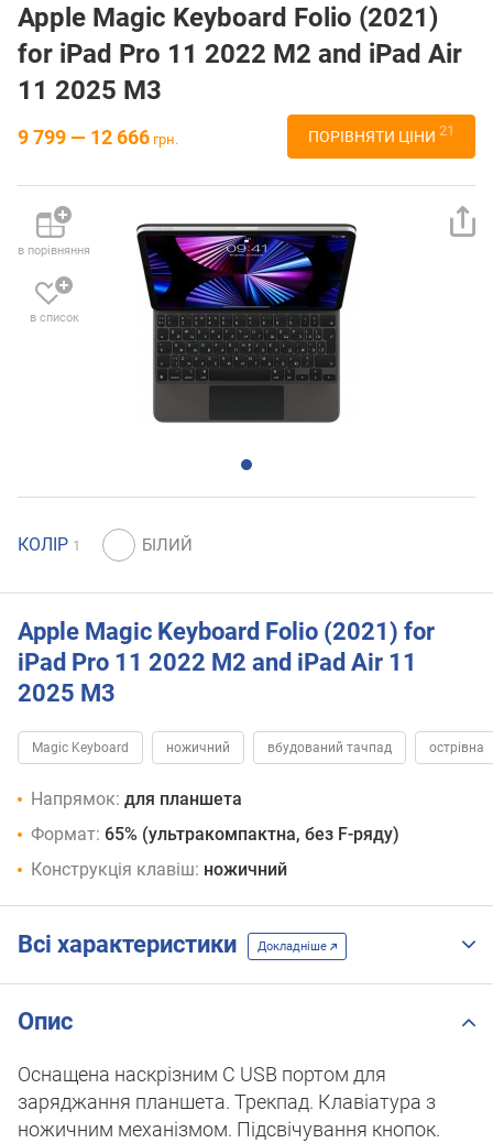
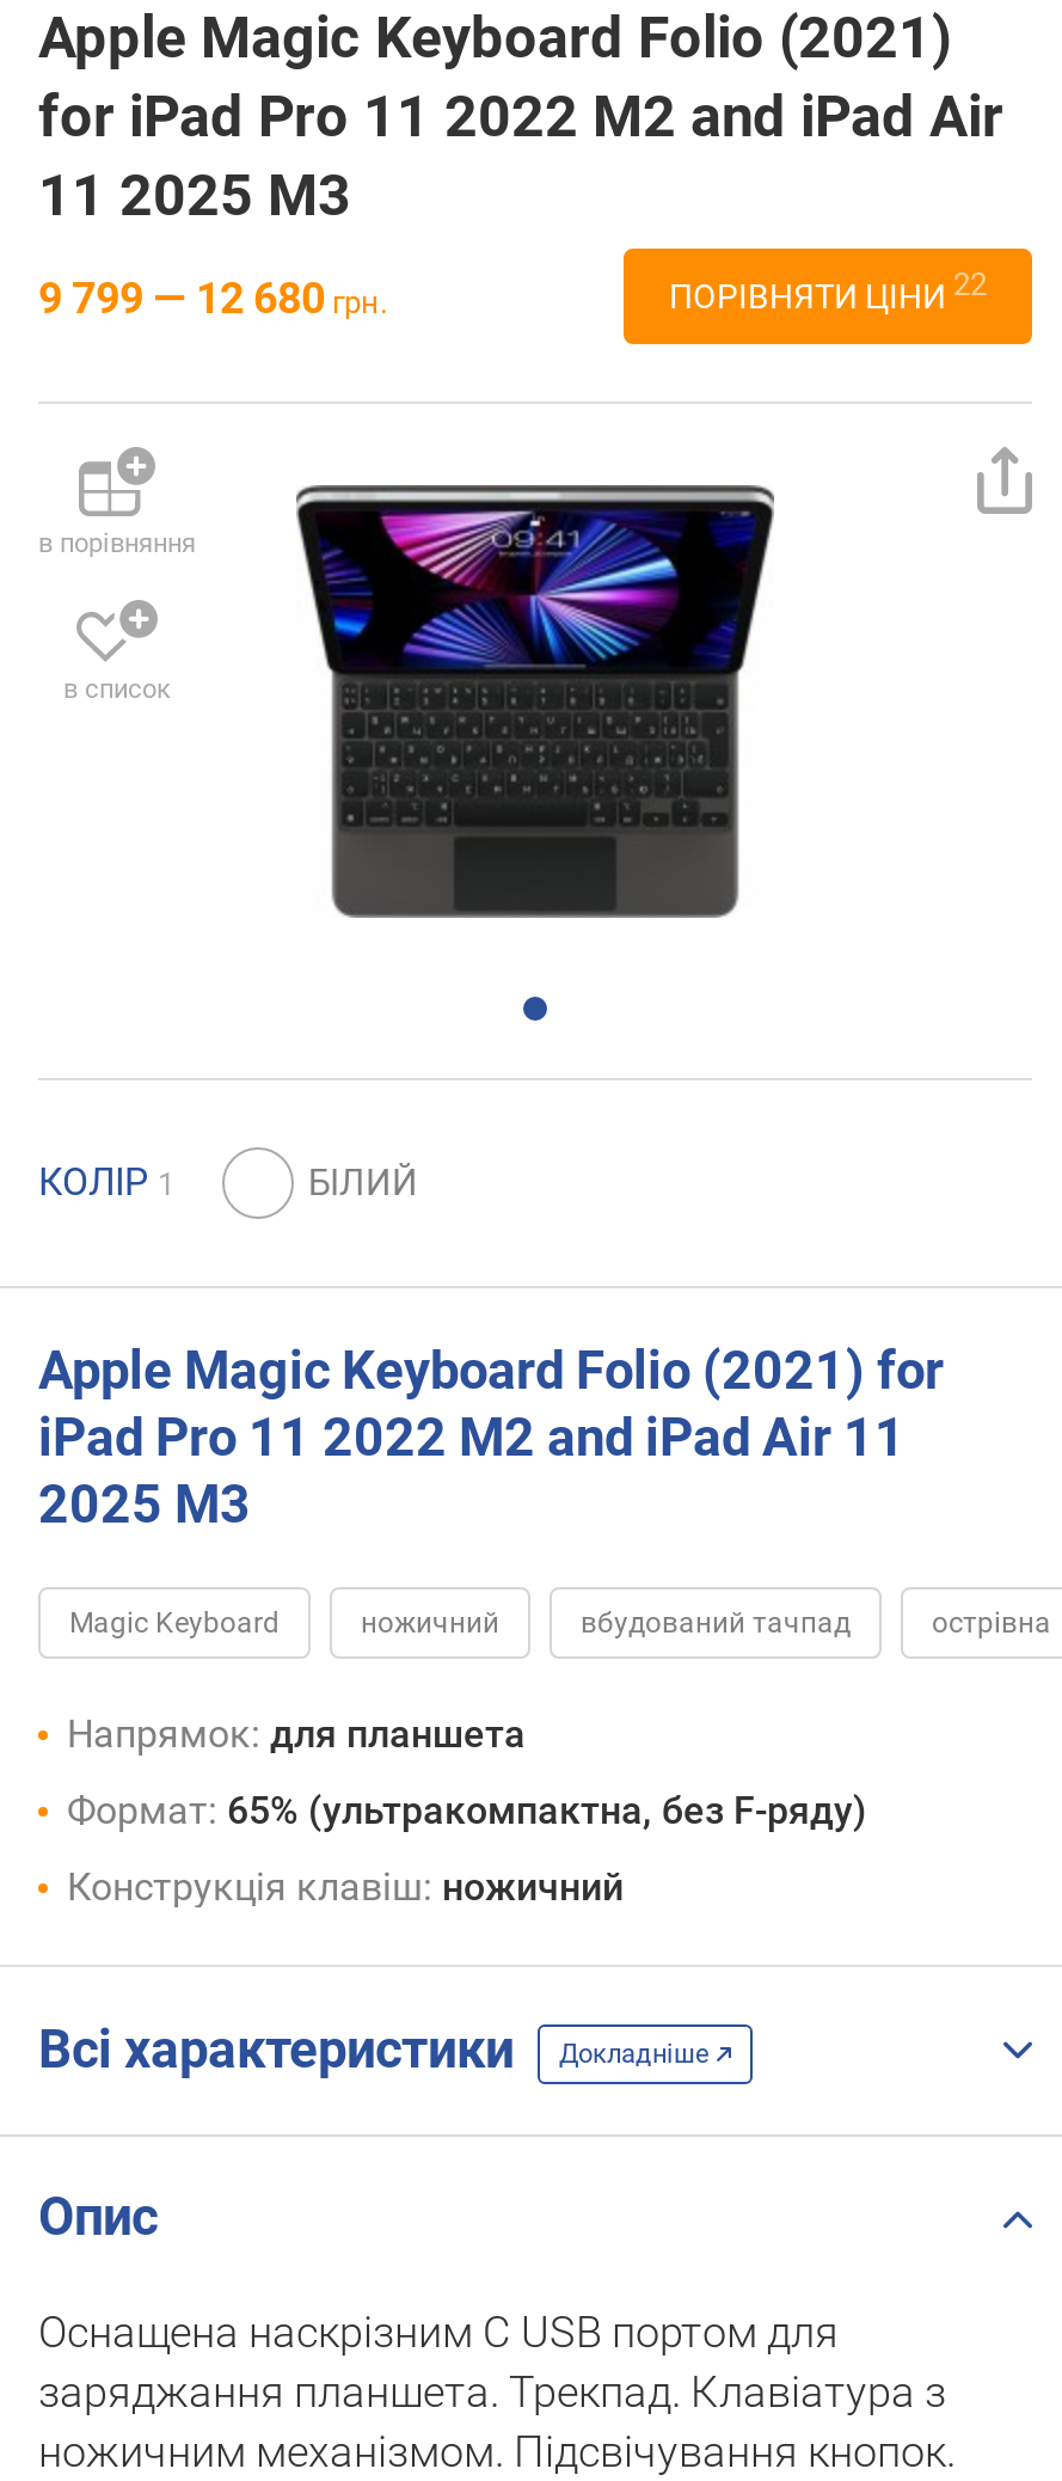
- 9 799 — 12 666 грн.
+ 9 799 — 12 680 грн.

- ПОРІВНЯТИ ЦІНИ 21
+ ПОРІВНЯТИ ЦІНИ 22
